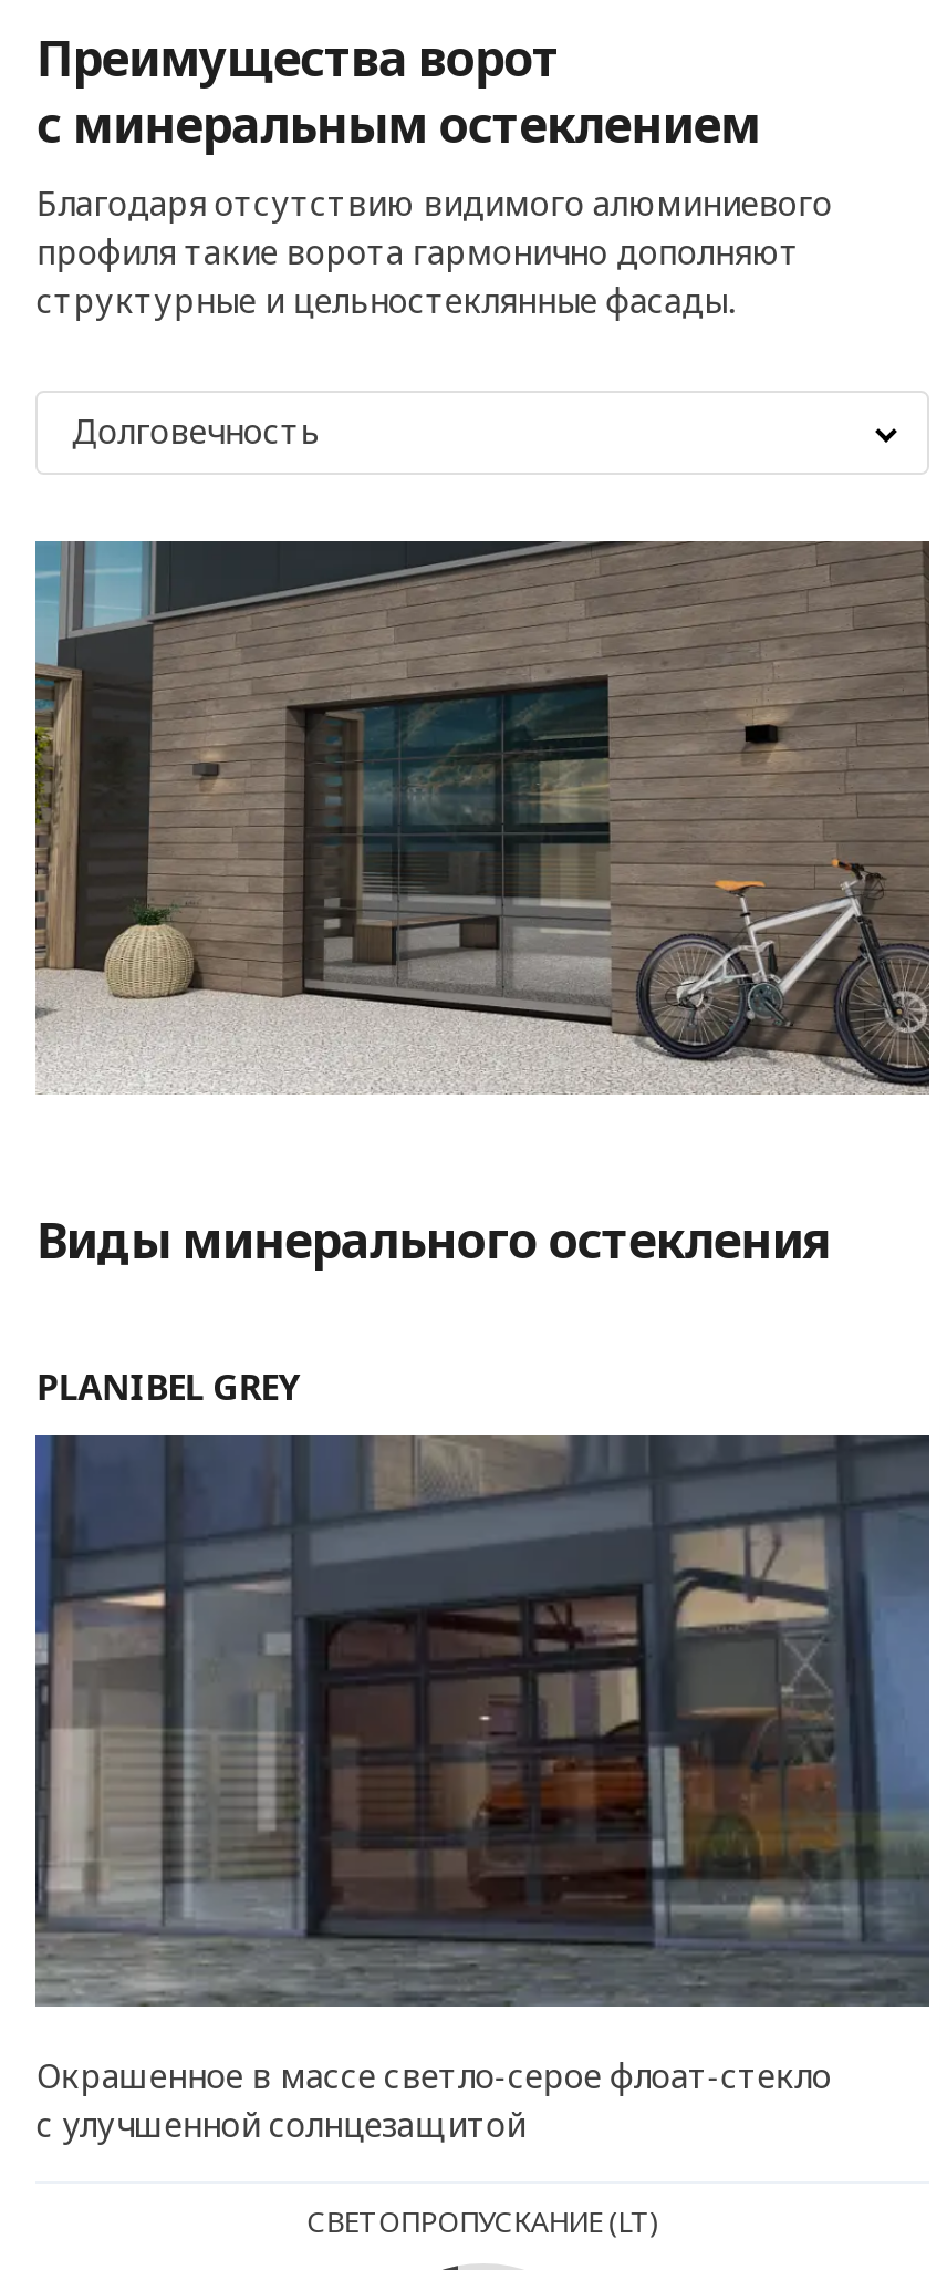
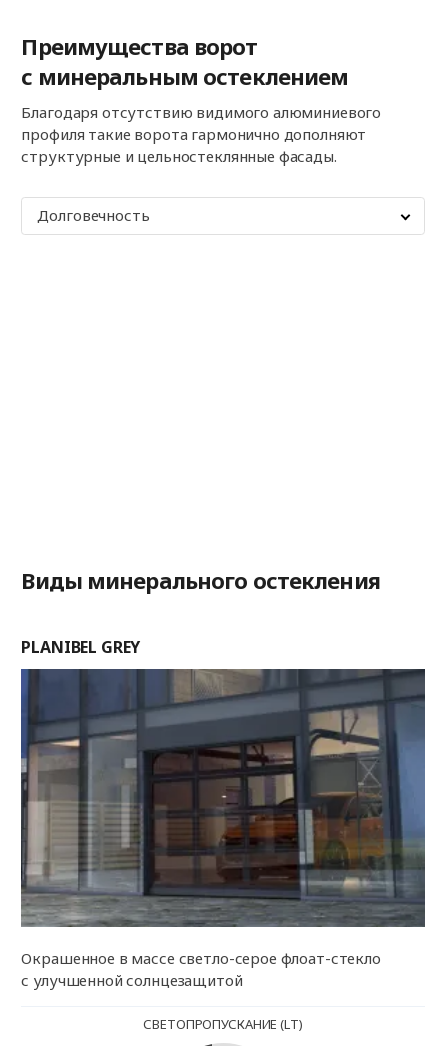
- [image]
